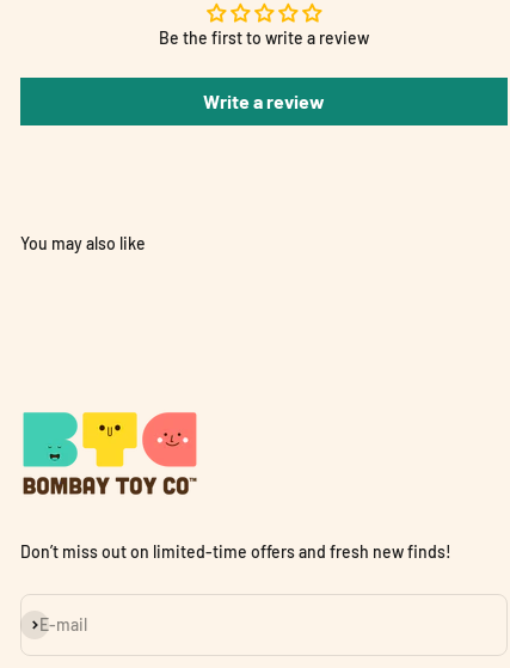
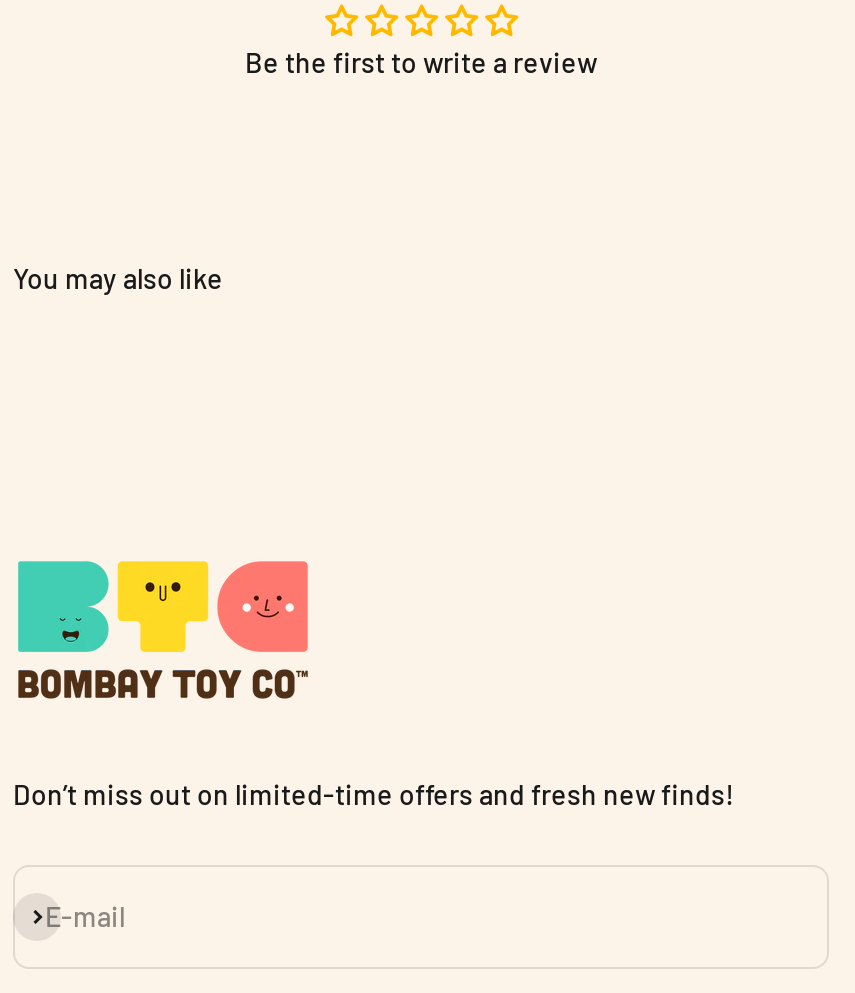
- Write a review
